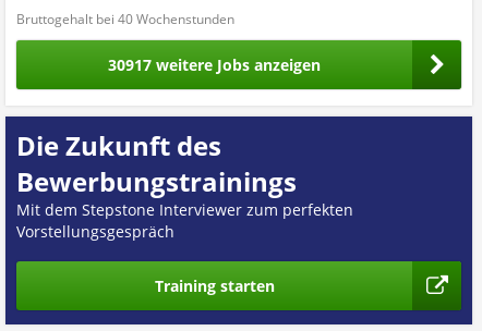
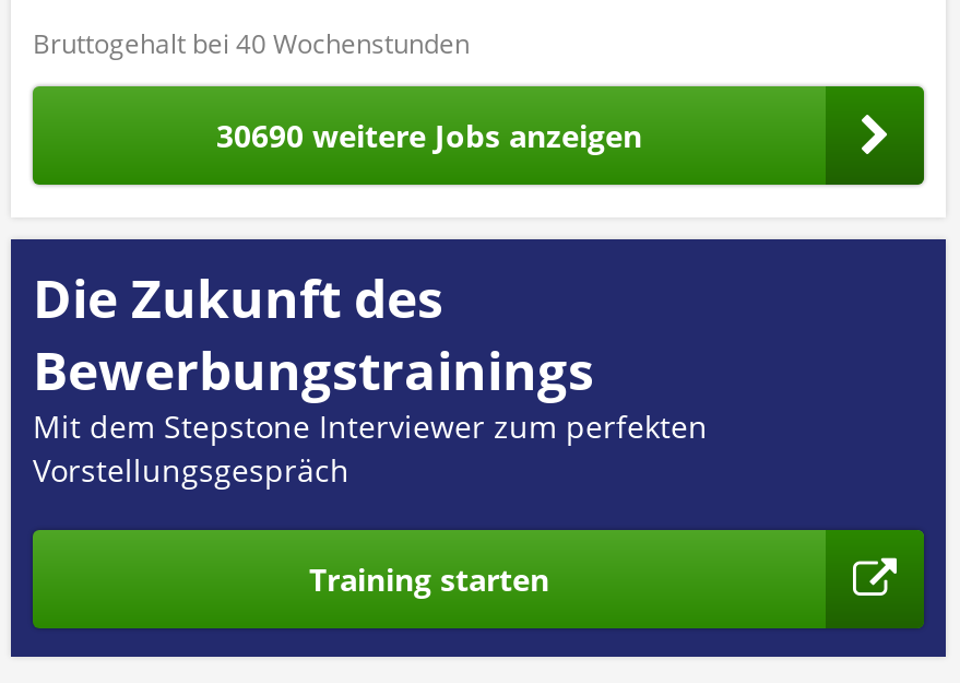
- 30917 weitere Jobs anzeigen
+ 30690 weitere Jobs anzeigen
